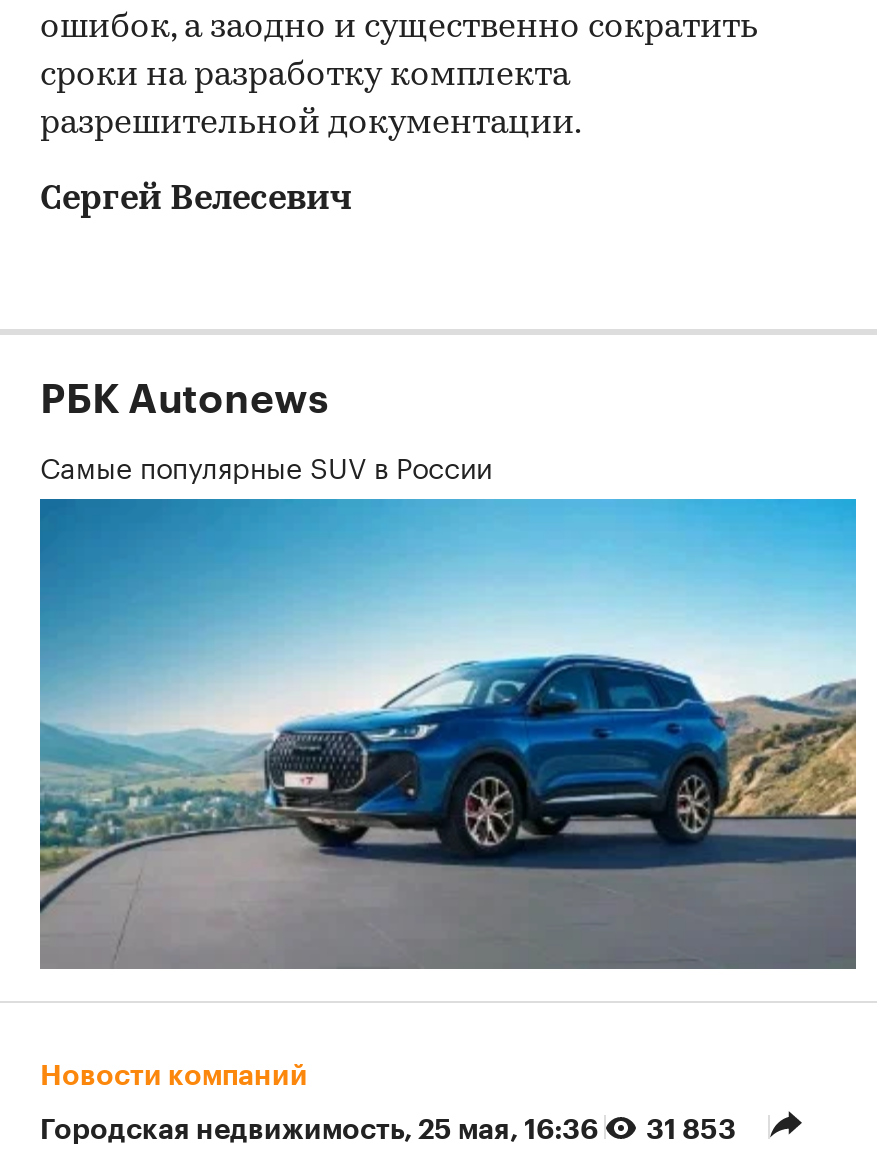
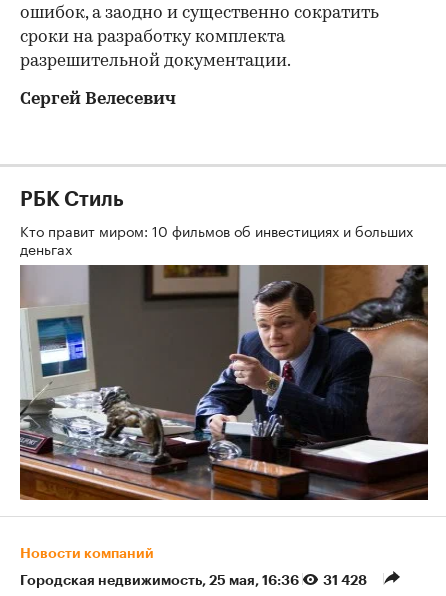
- РБК Autonews
- Самые популярные SUV в России
+ РБК Стиль
+ Кто правит миром: 10 фильмов об инвестициях и больших
+ деньгах

- [image]
+ [image]

- Городская недвижимость, 25 мая, 16:36 31 853
+ Городская недвижимость, 25 мая, 16:36 31 428
